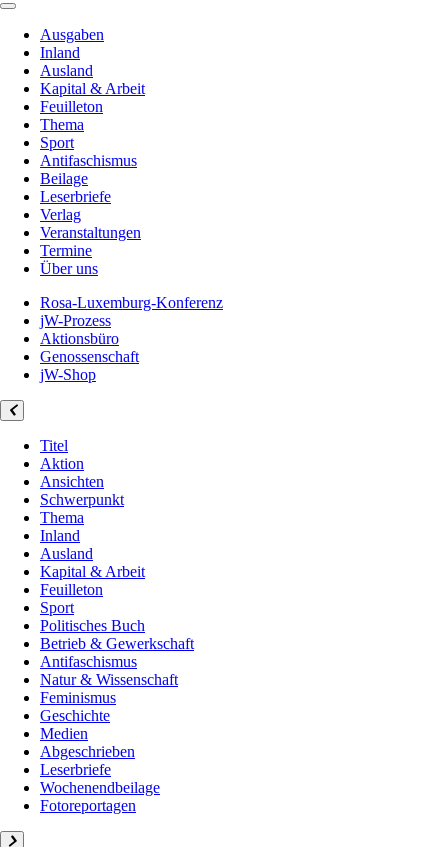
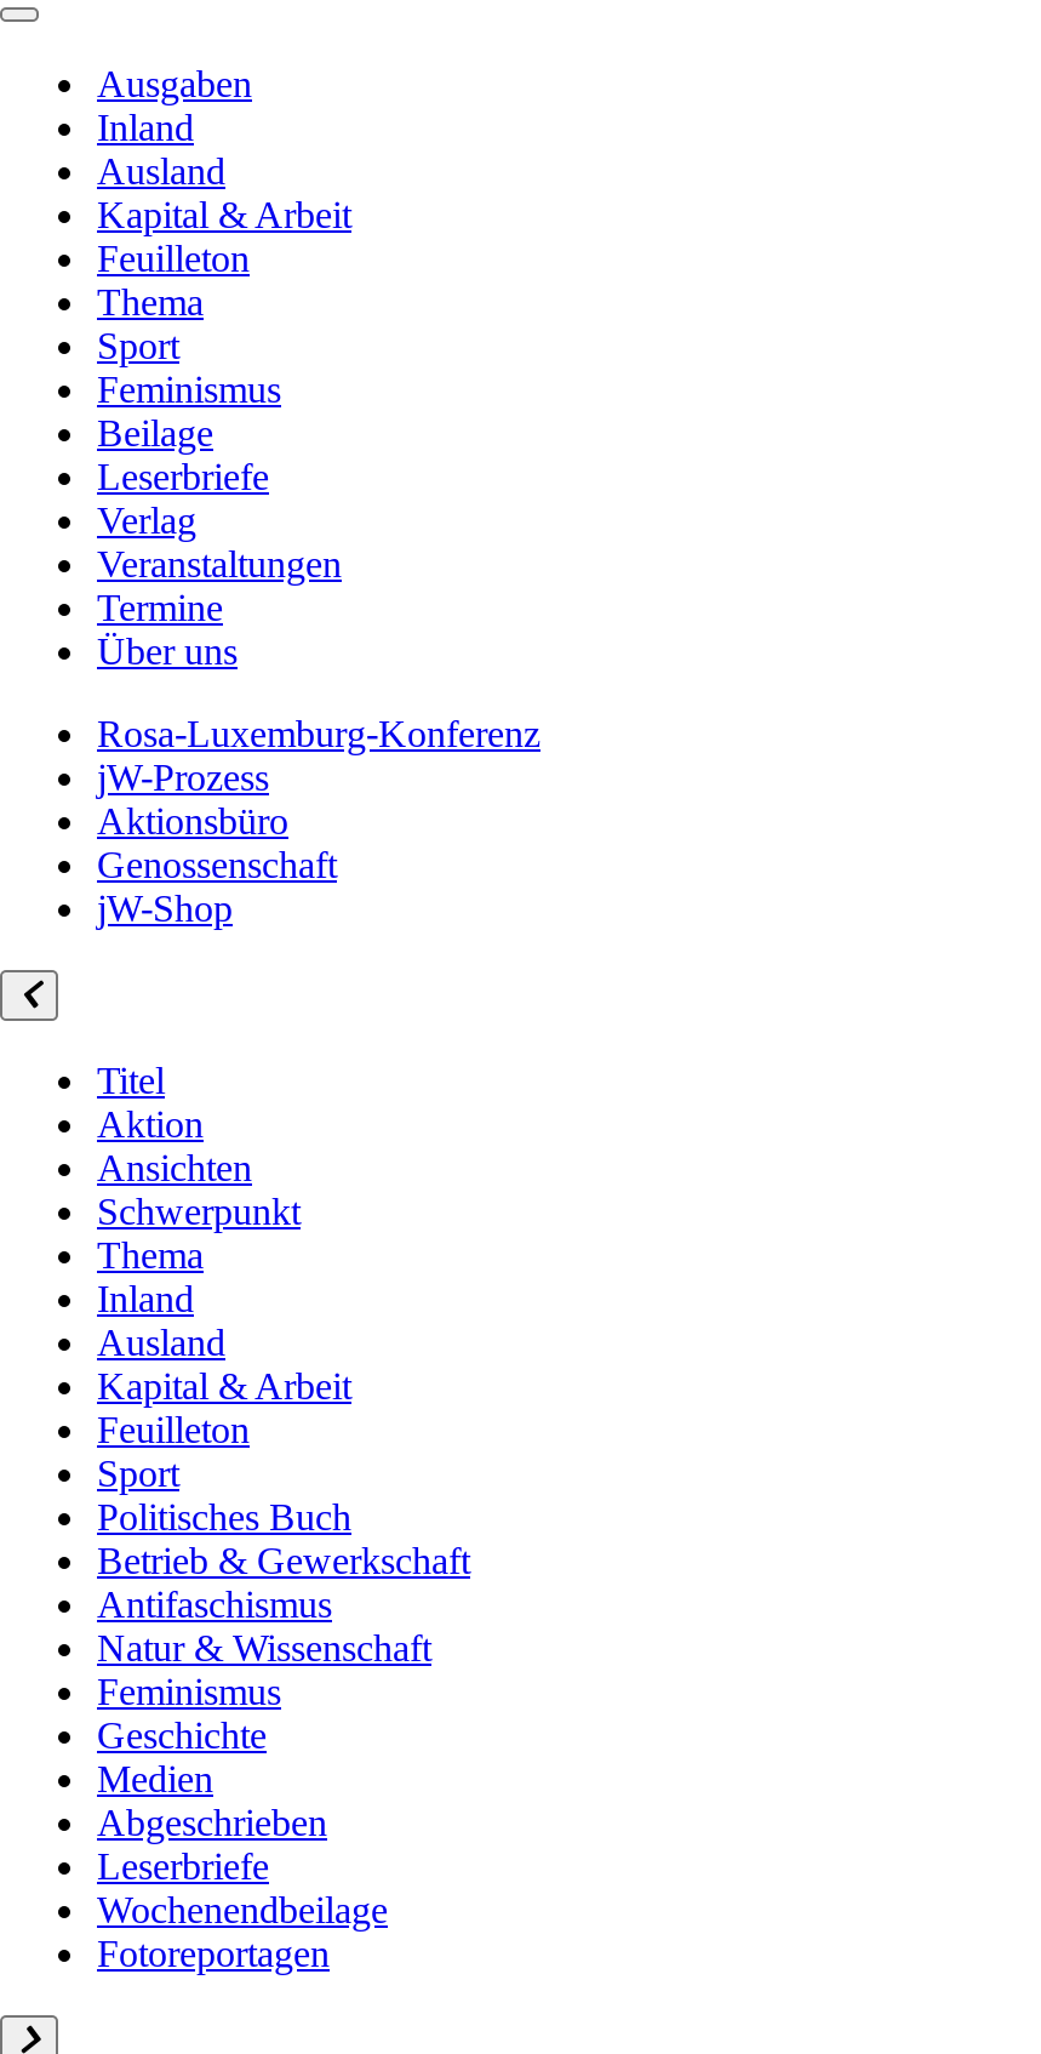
- Antifaschismus
+ Feminismus
